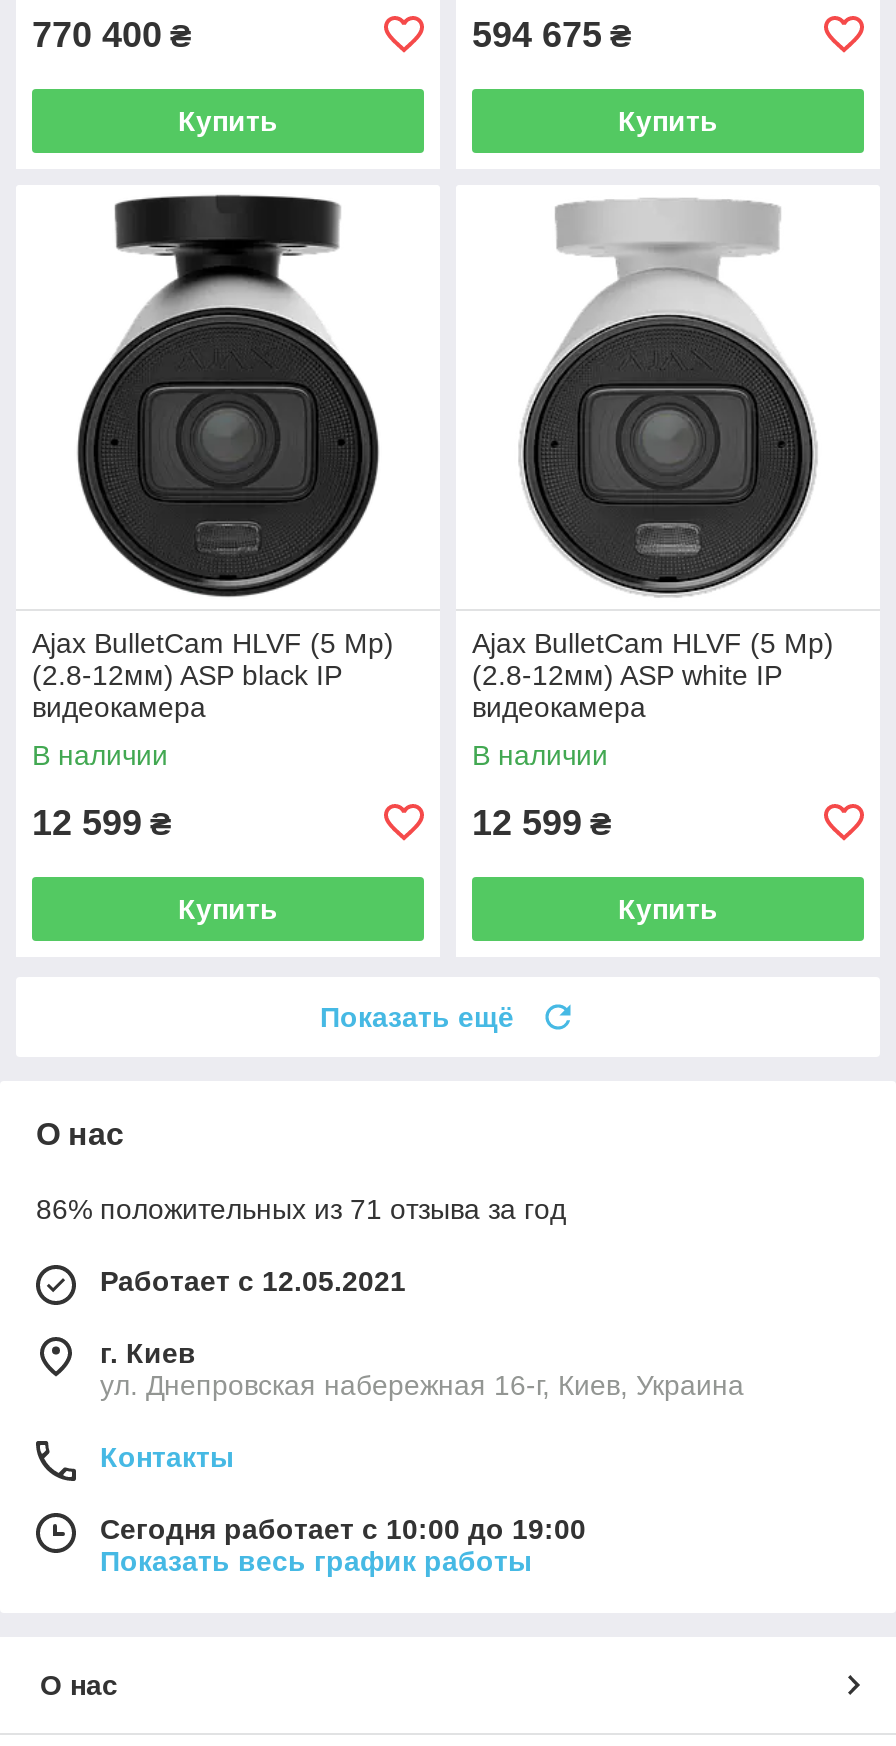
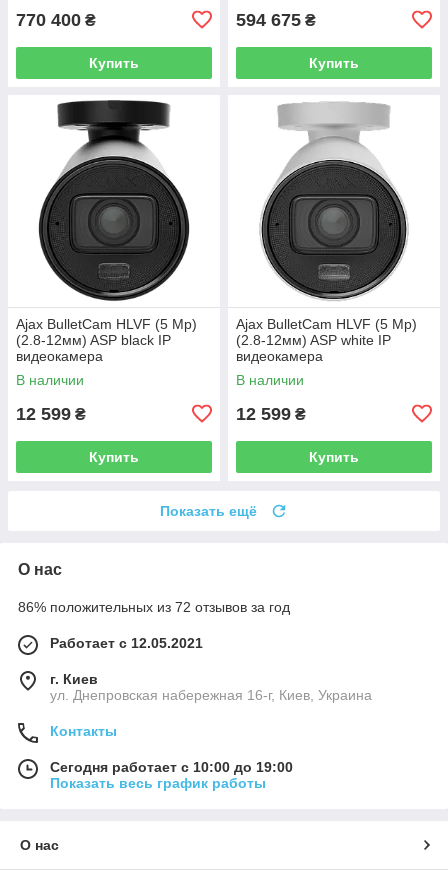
- 86% положительных из 71 отзыва за год
+ 86% положительных из 72 отзывов за год
